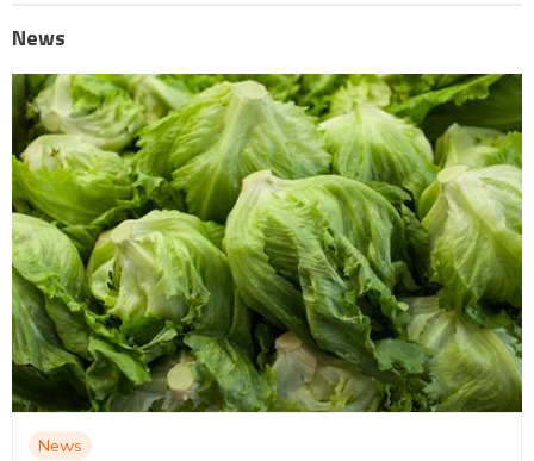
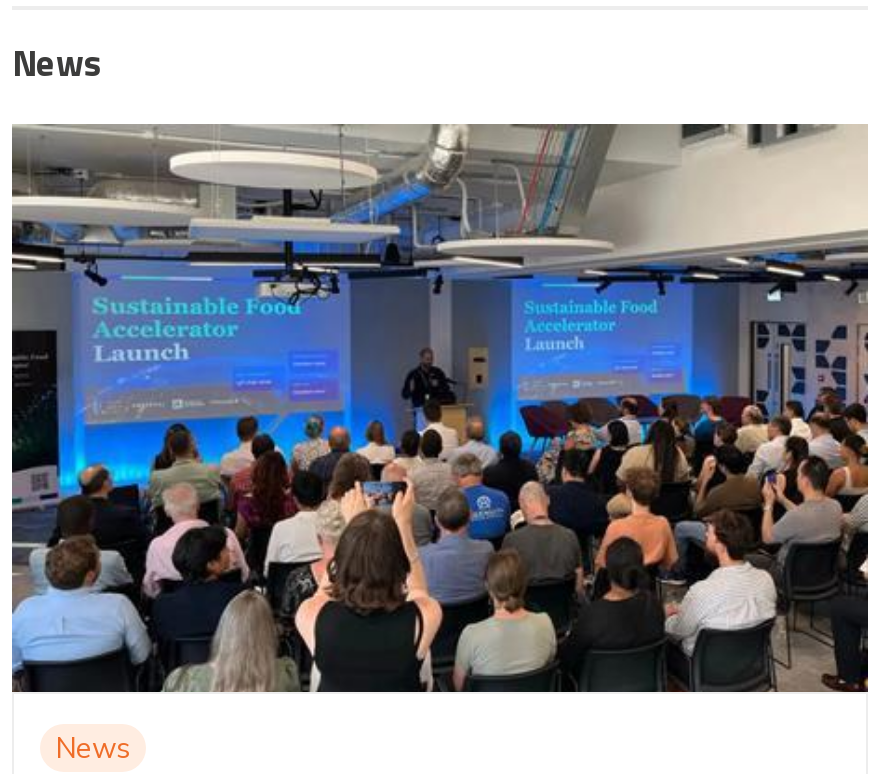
- [image]
+ [image]
